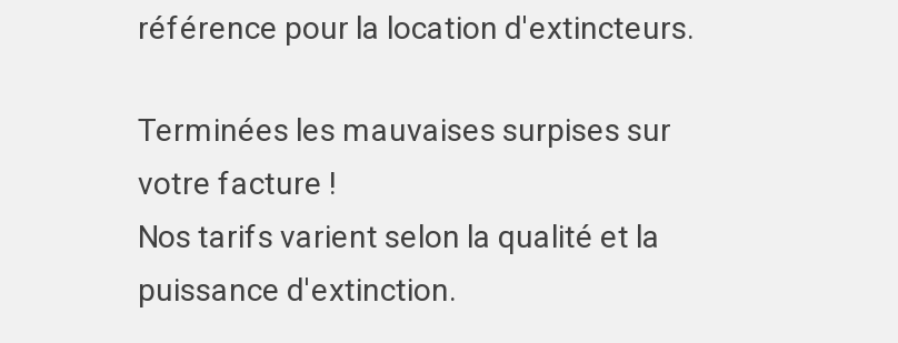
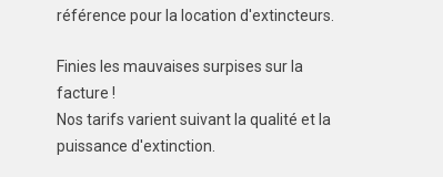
- Terminées les mauvaises surpises sur
+ Finies les mauvaises surpises sur la

- votre facture !
+ facture !

- Nos tarifs varient selon la qualité et la
+ Nos tarifs varient suivant la qualité et la
